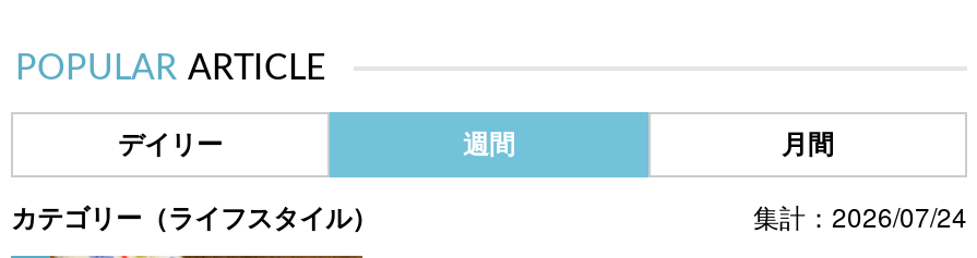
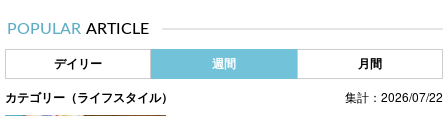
- 集計：2026/07/24
+ 集計：2026/07/22
